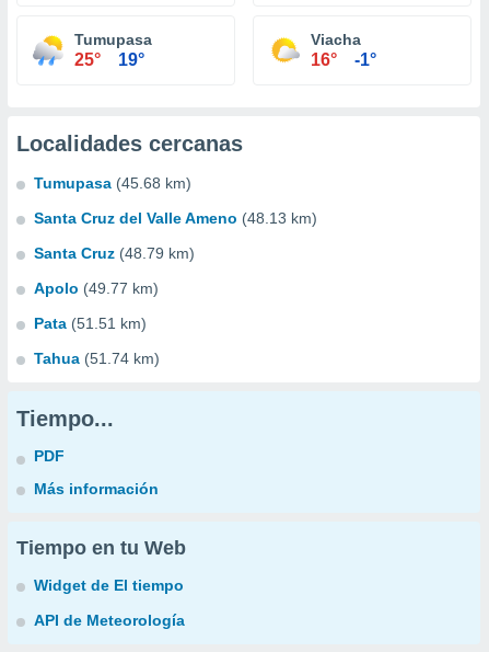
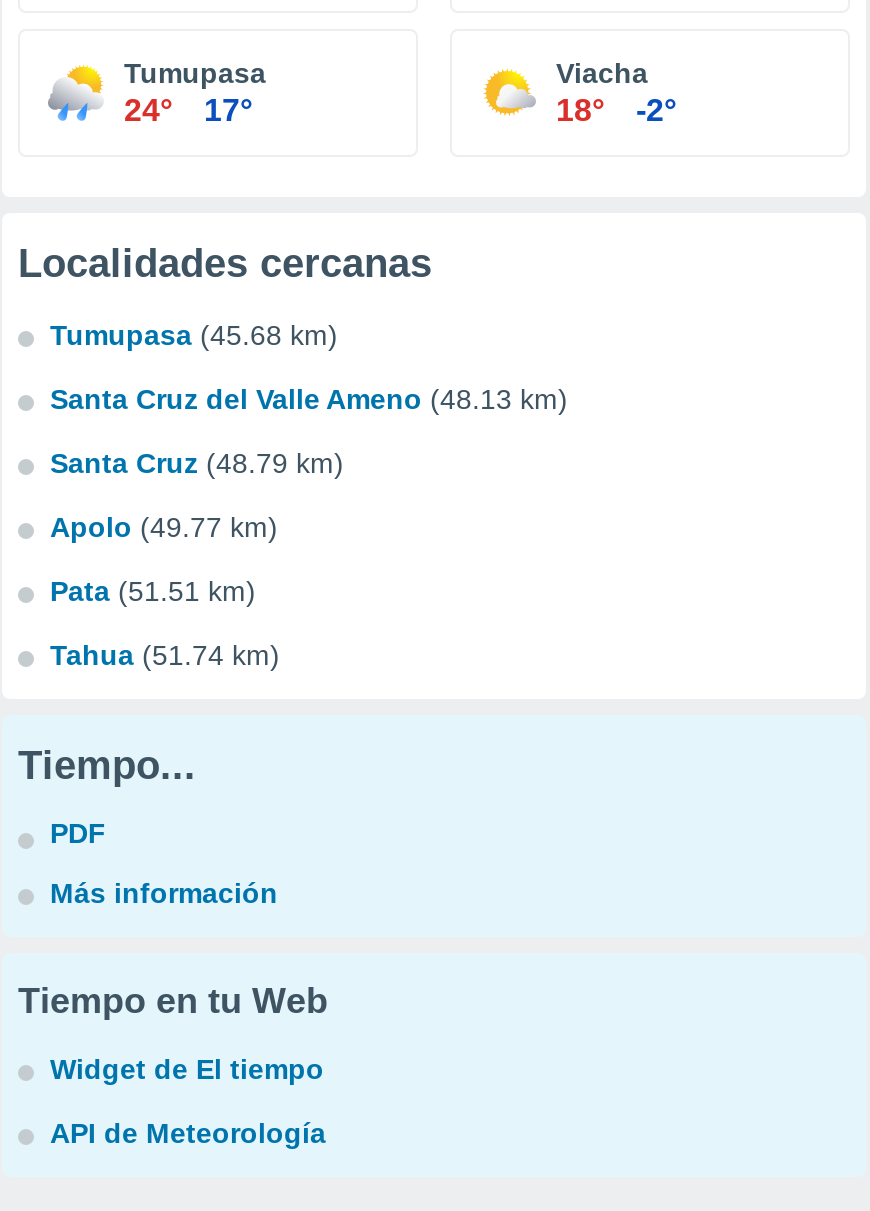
- 25°
+ 24°

- 19°
+ 17°

- 16°
+ 18°

- -1°
+ -2°
